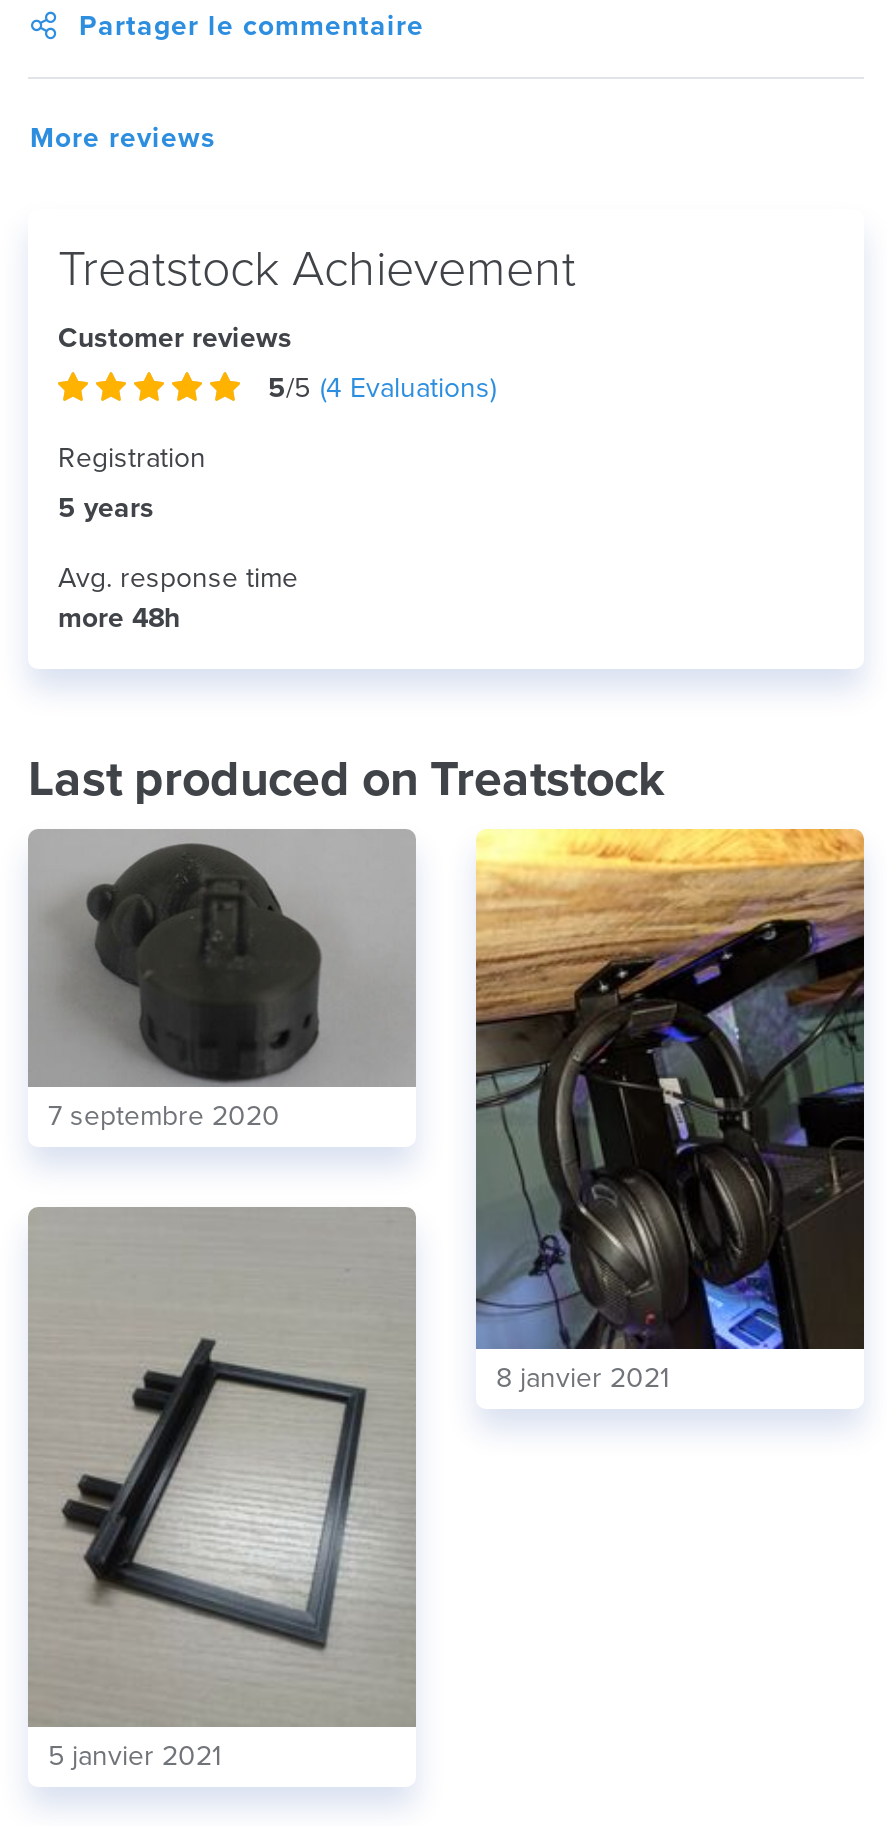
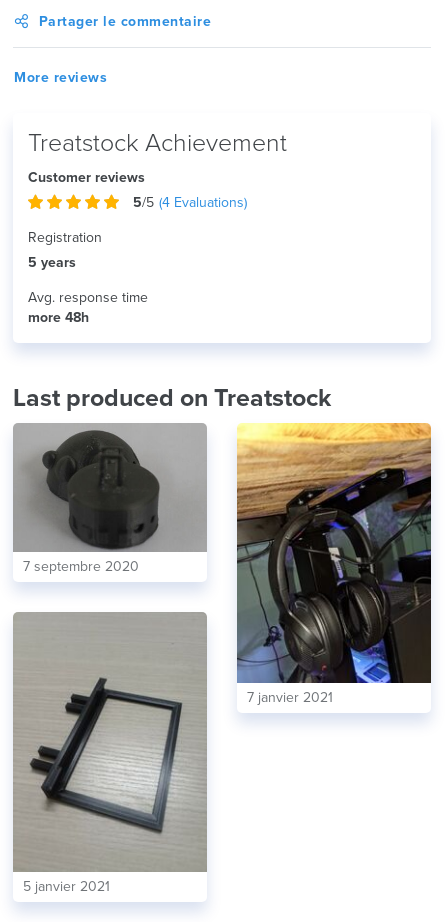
- 8 janvier 2021
+ 7 janvier 2021
